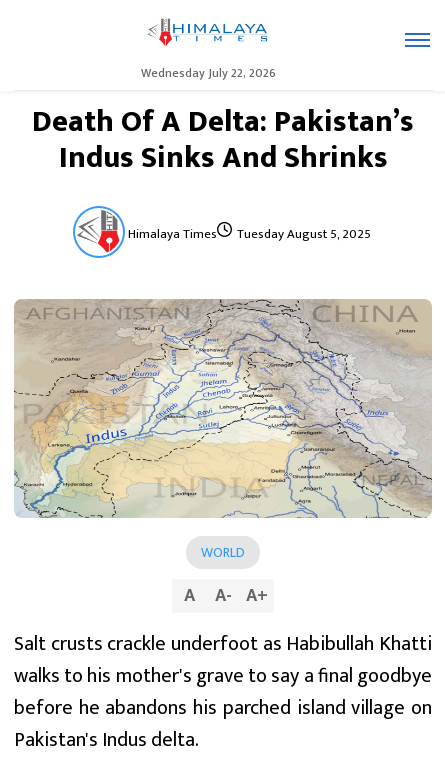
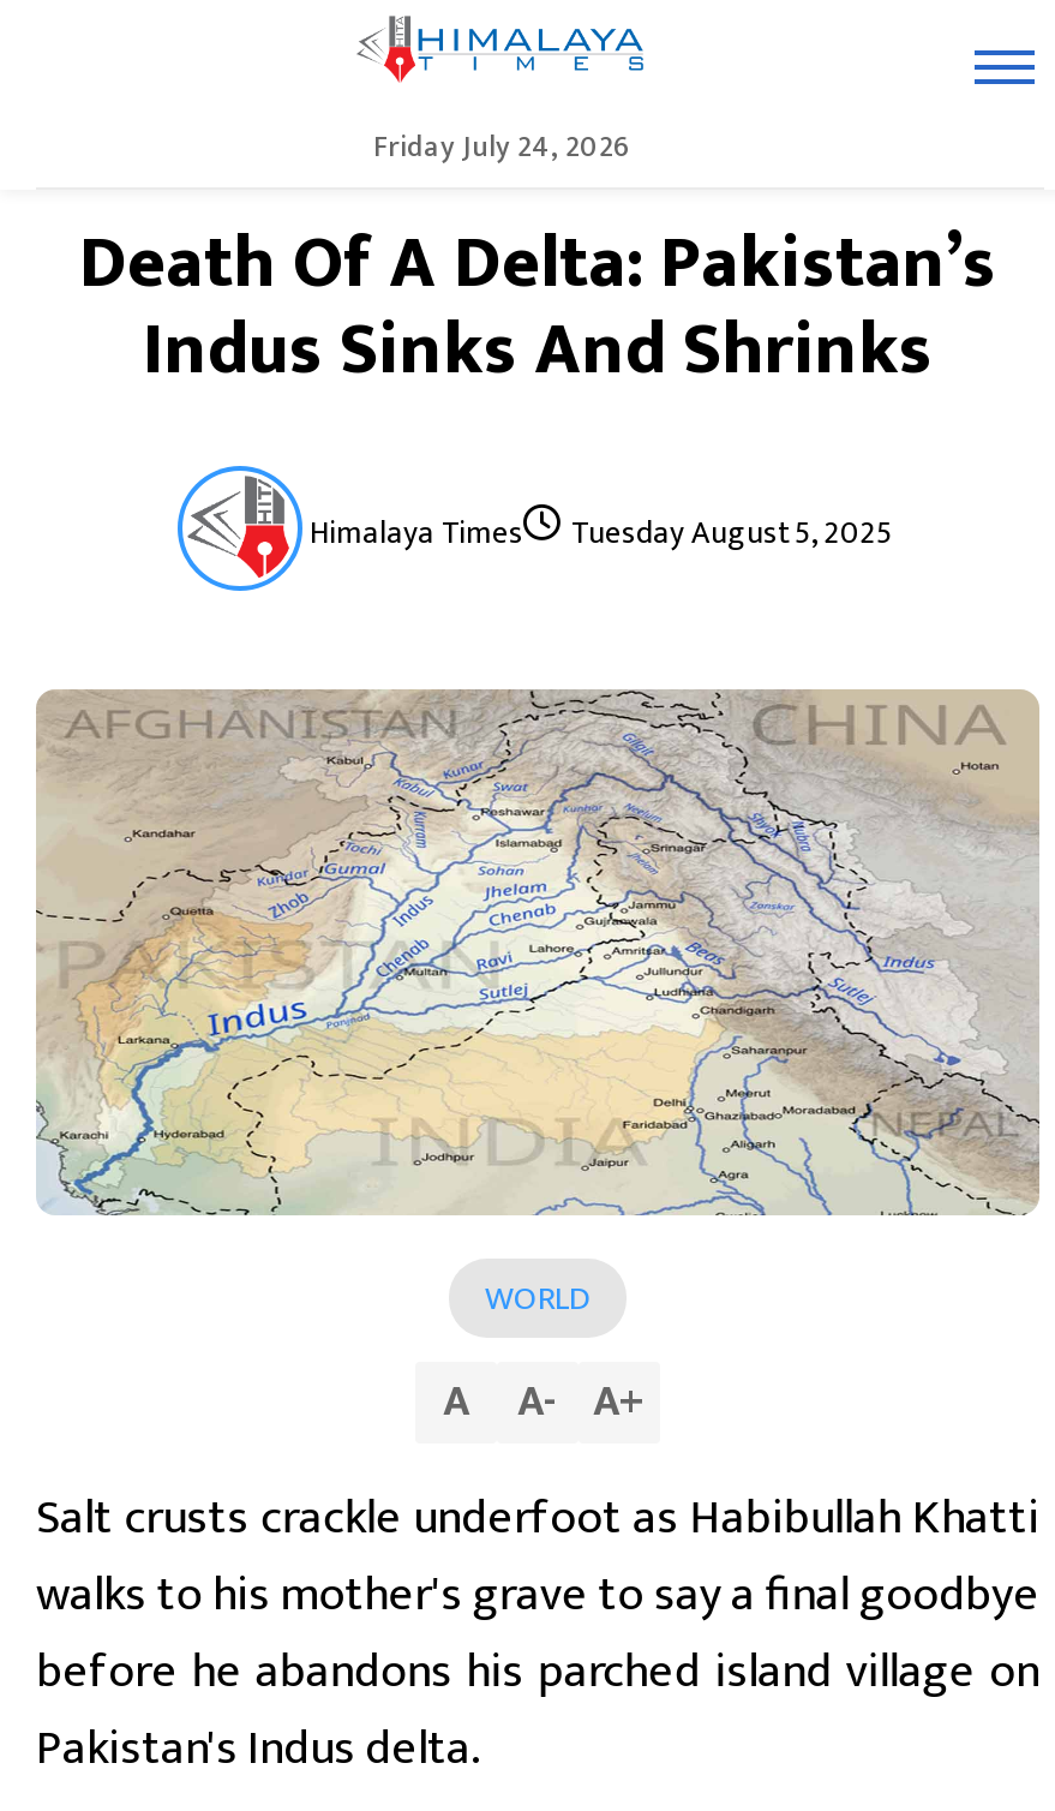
- Wednesday July 22, 2026
+ Friday July 24, 2026
